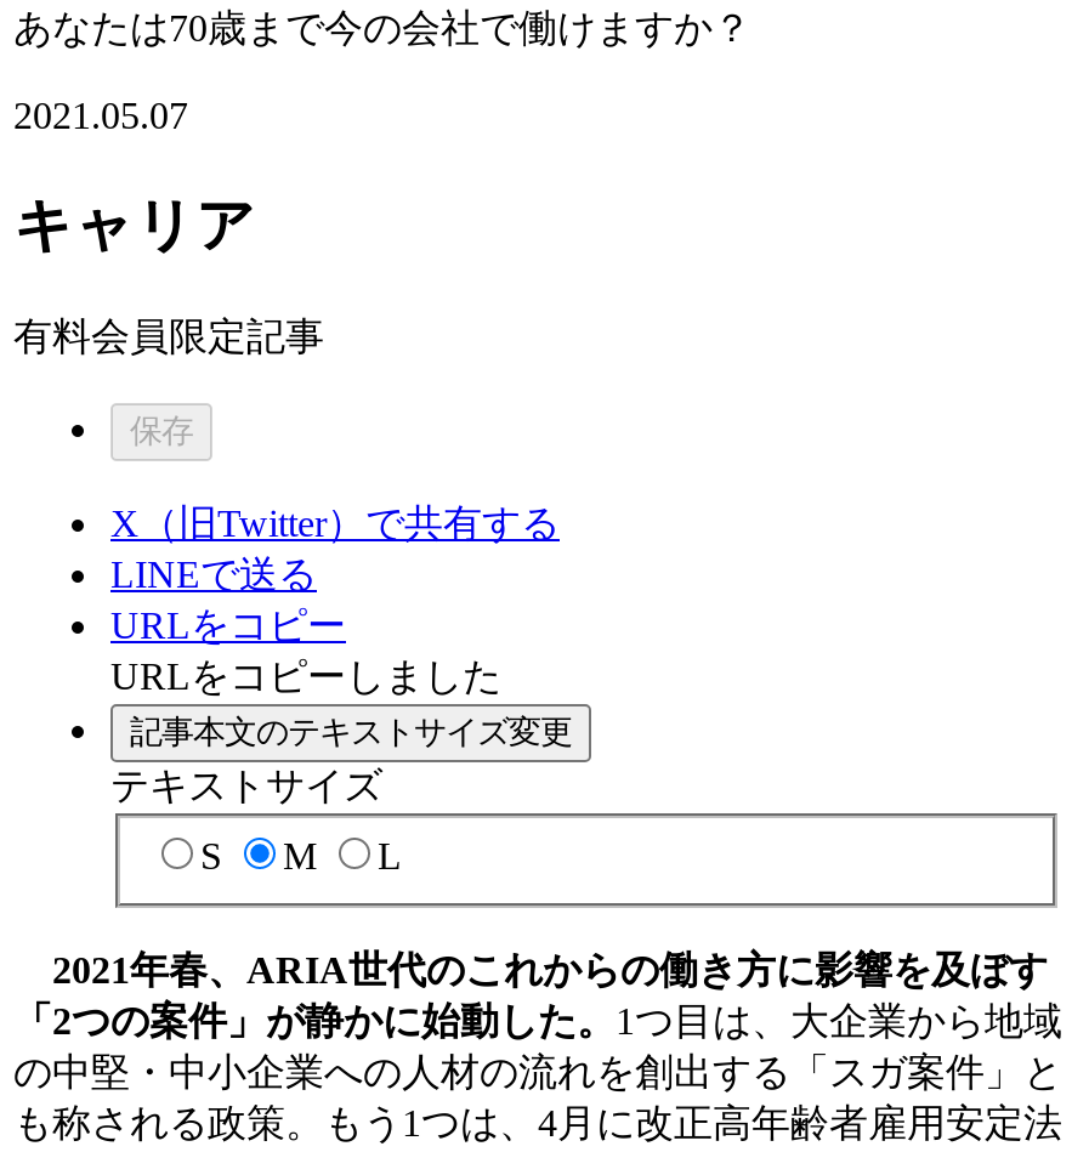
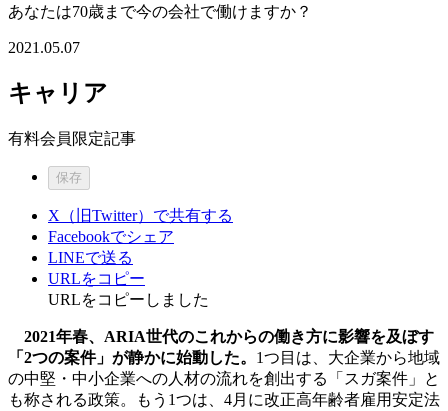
+ Facebookでシェア

moved down: LINEで送る | URLをコピー | URLをコピーしました

- 記事本文のテキストサイズ変更
- テキストサイズ
- S
- M
- L
